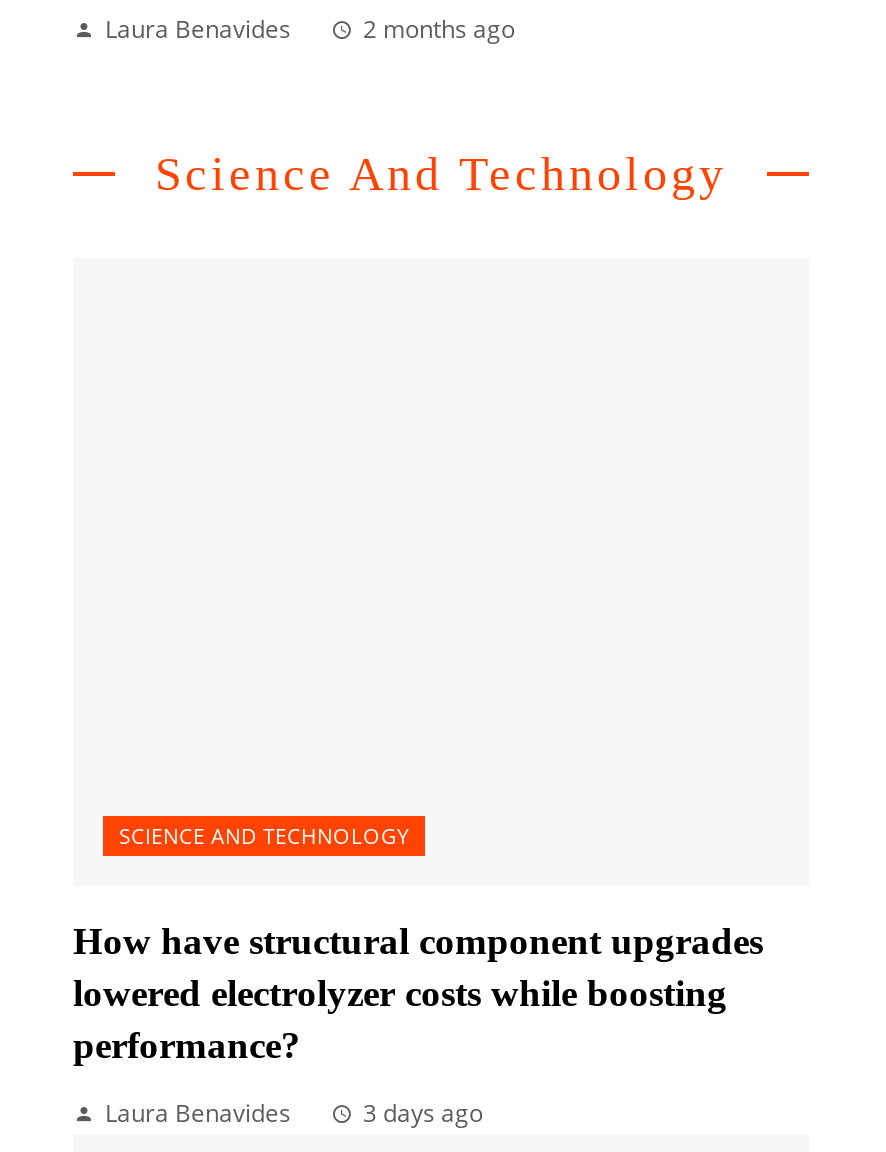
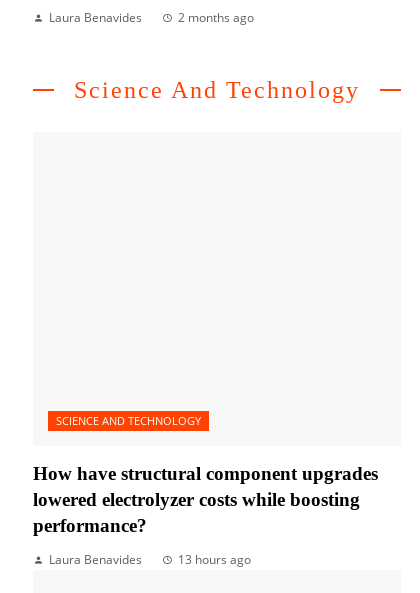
- 3 days ago
+ 13 hours ago
